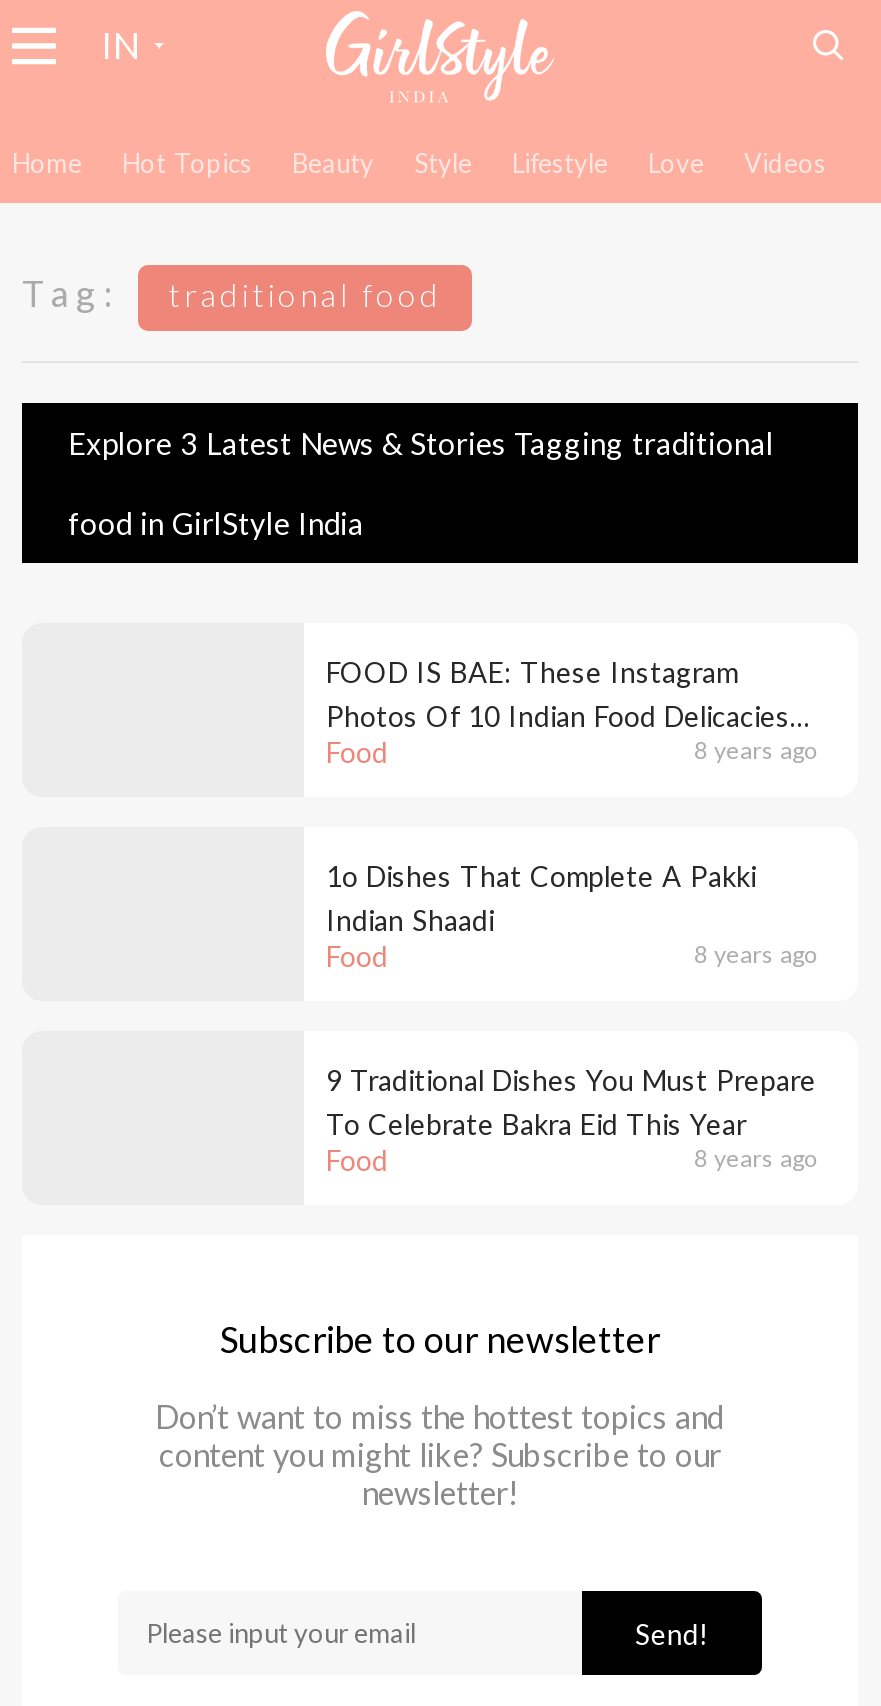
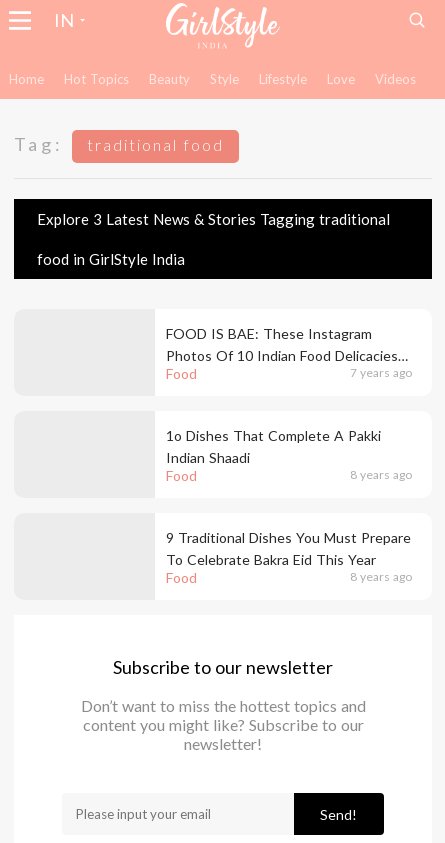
- 8 years ago
+ 7 years ago
